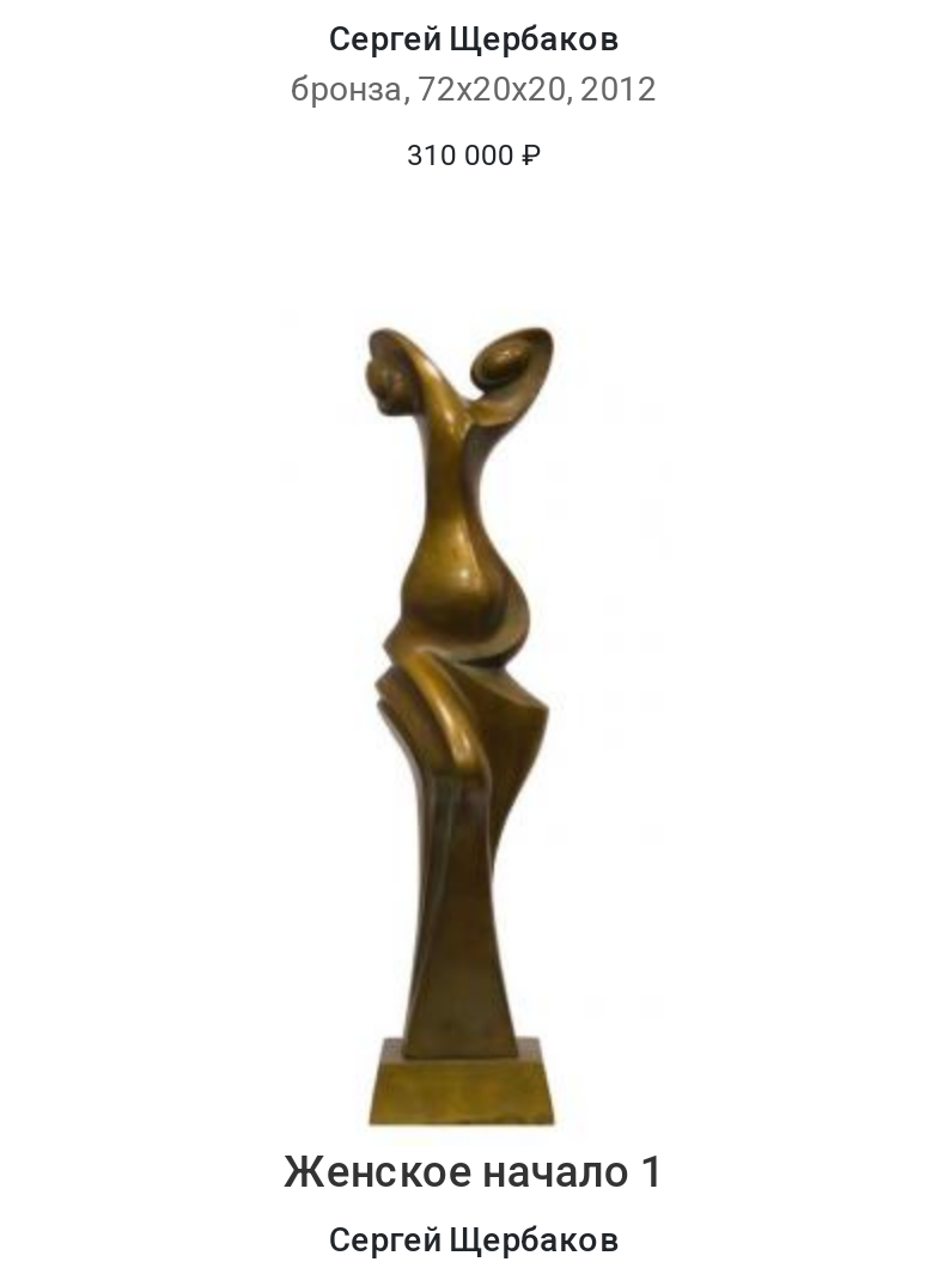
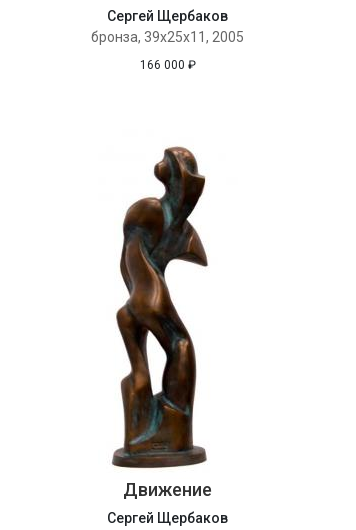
- бронза, 72х20х20, 2012
+ бронза, 39х25х11, 2005

- 310 000 ₽
+ 166 000 ₽

- [image]
- Женское начало 1
+ [image]
+ Движение
